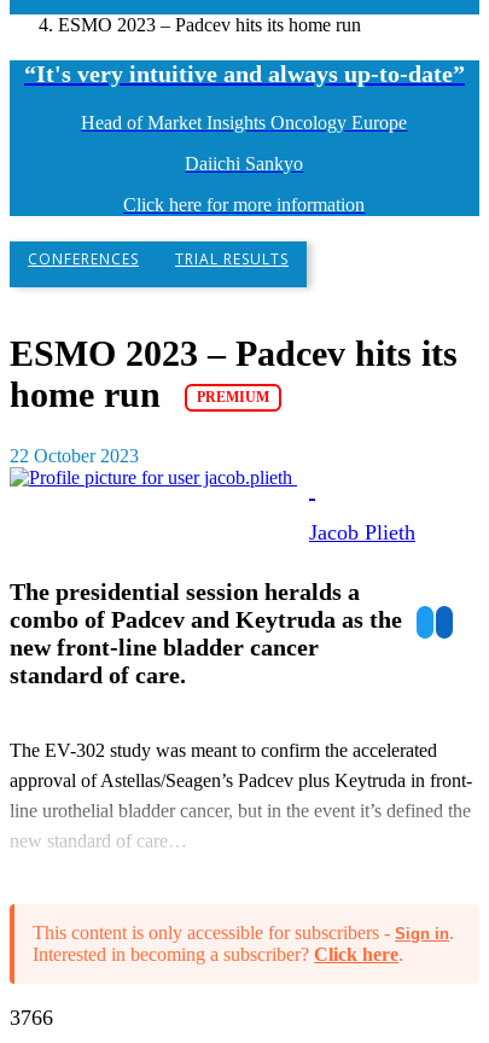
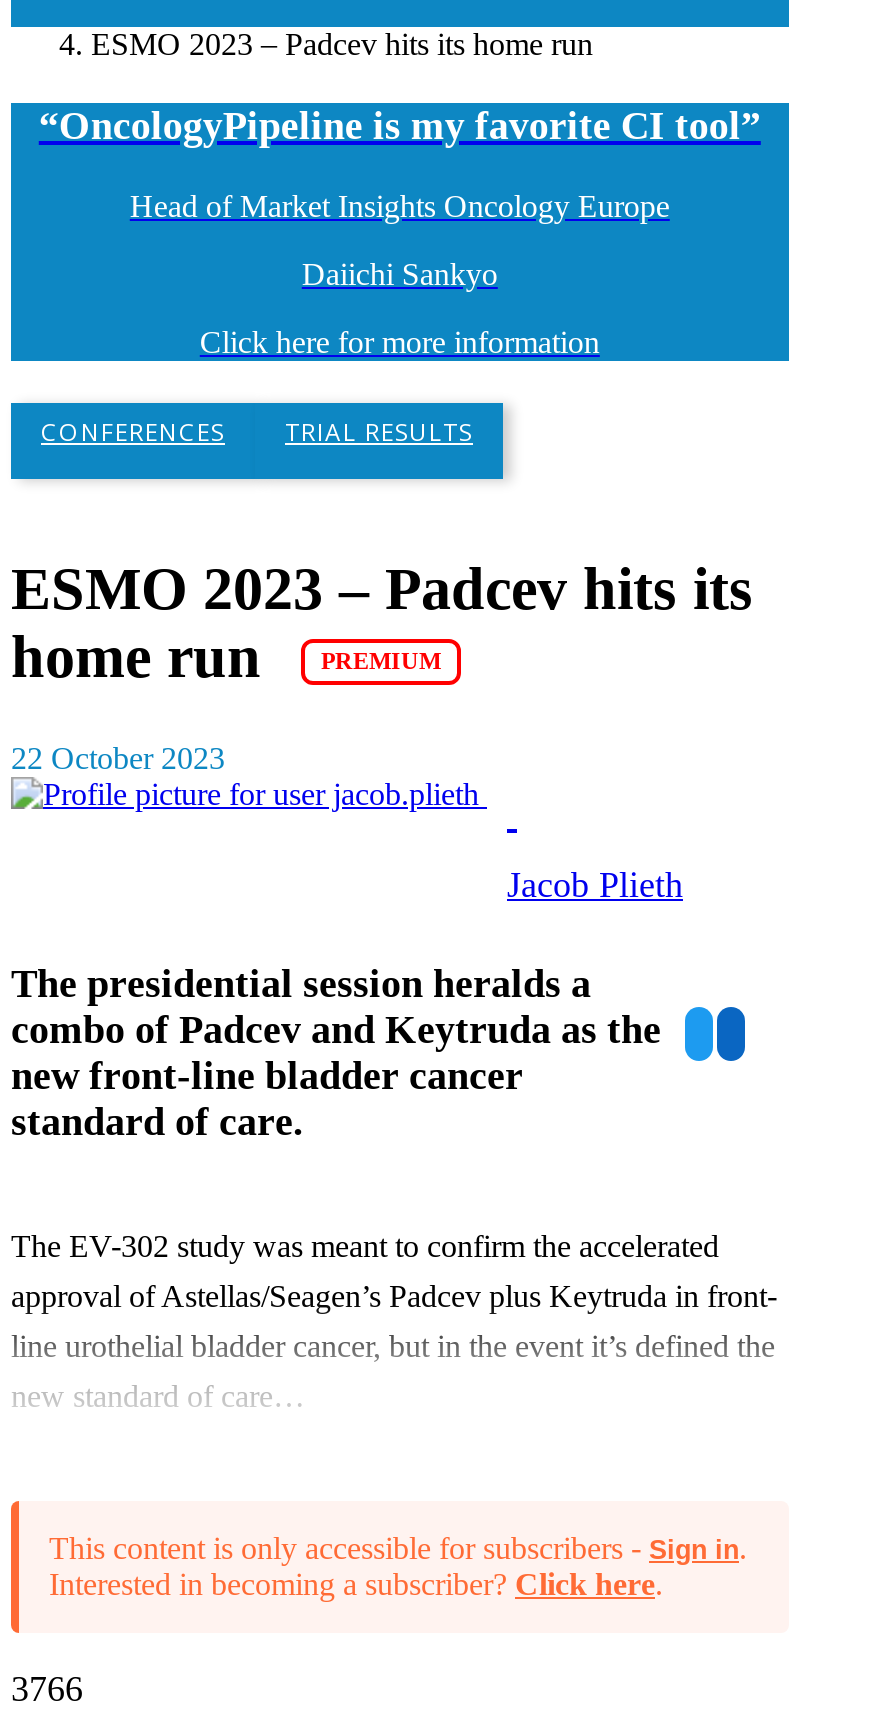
- “It's very intuitive and always up-to-date”
+ “OncologyPipeline is my favorite CI tool”
